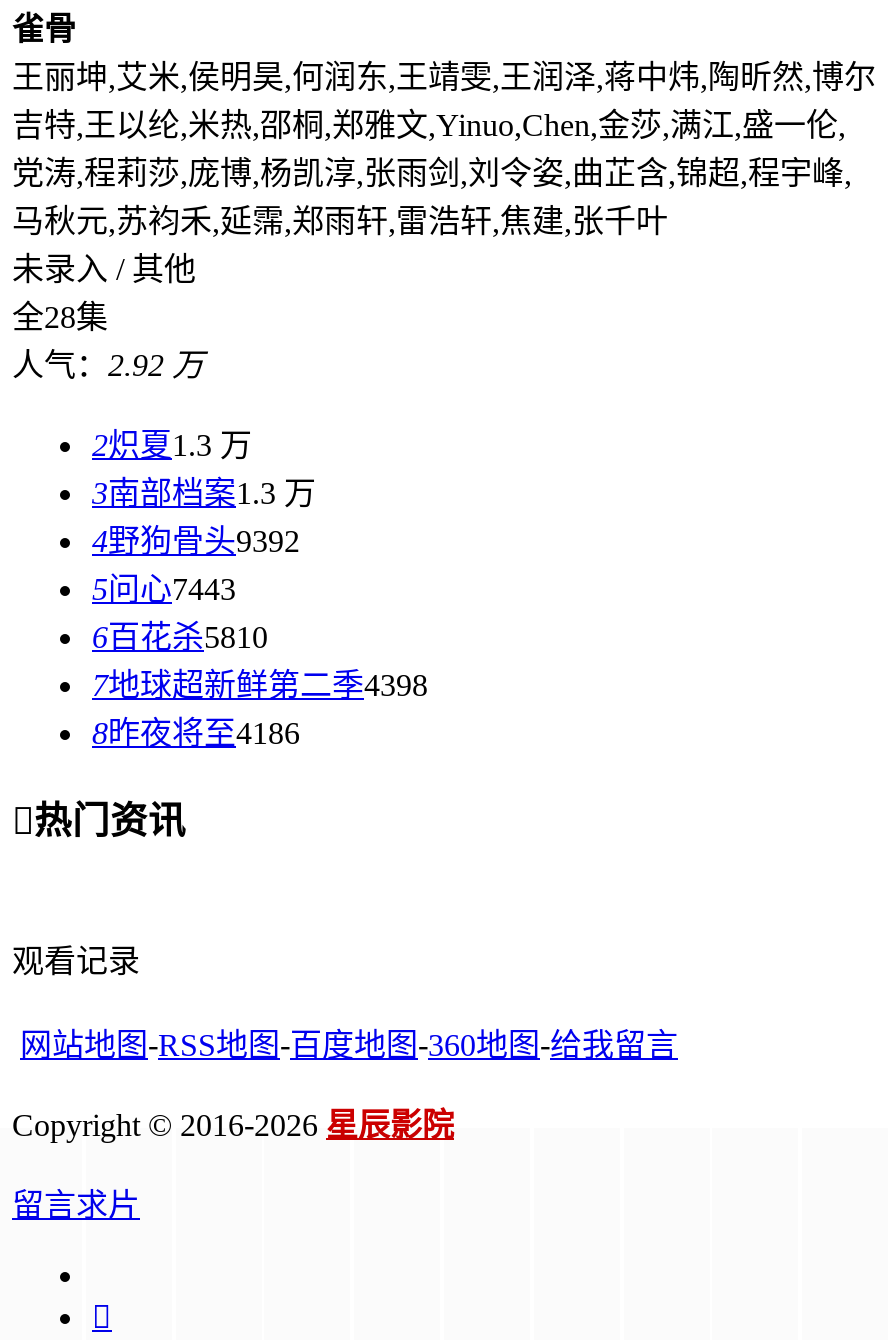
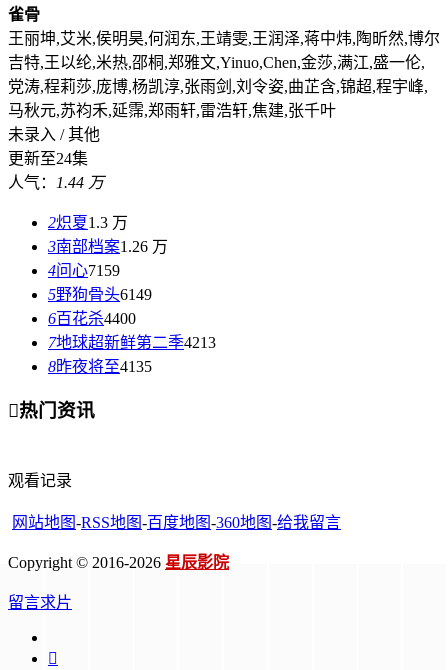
- 全28集
- 人气：2.92 万
+ 更新至24集
+ 人气：1.44 万

- 3南部档案1.3 万
- 4野狗骨头9392
- 5问心7443
- 6百花杀5810
- 7地球超新鲜第二季4398
- 8昨夜将至4186
+ 3南部档案1.26 万
+ 4问心7159
+ 5野狗骨头6149
+ 6百花杀4400
+ 7地球超新鲜第二季4213
+ 8昨夜将至4135
